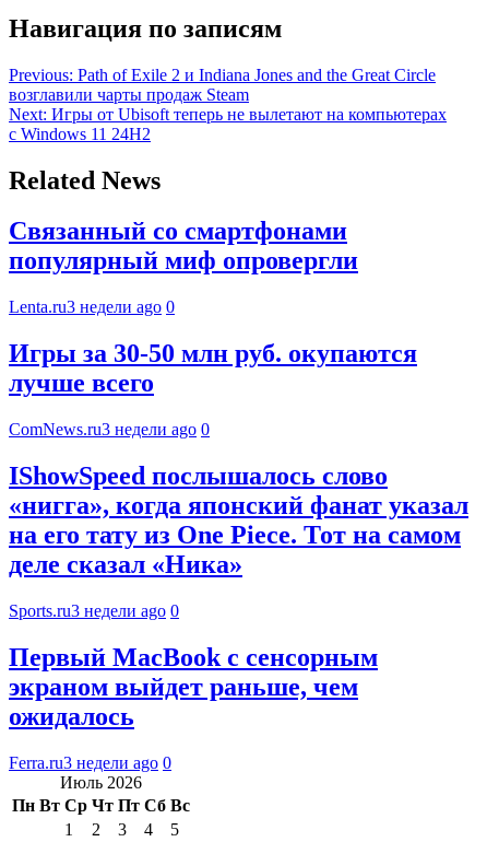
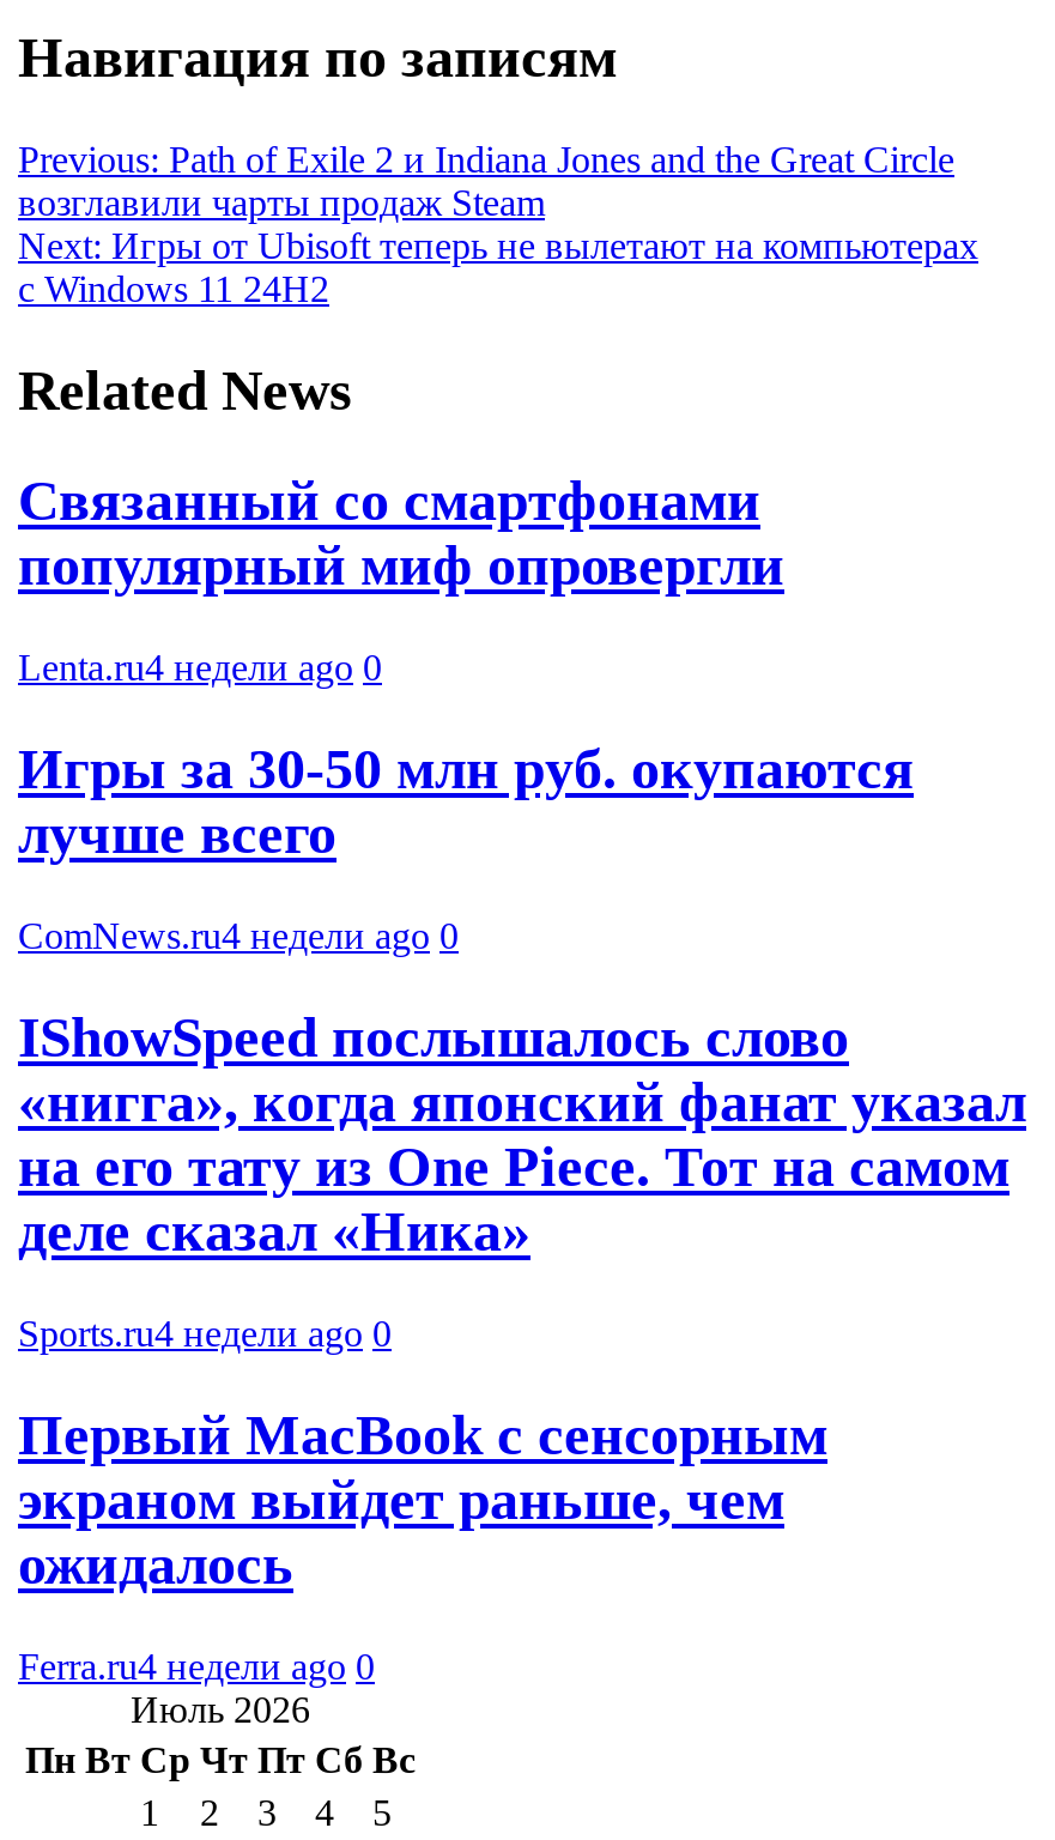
- Lenta.ru3 недели ago 0
+ Lenta.ru4 недели ago 0

- ComNews.ru3 недели ago 0
+ ComNews.ru4 недели ago 0

- Sports.ru3 недели ago 0
+ Sports.ru4 недели ago 0

- Ferra.ru3 недели ago 0
+ Ferra.ru4 недели ago 0
